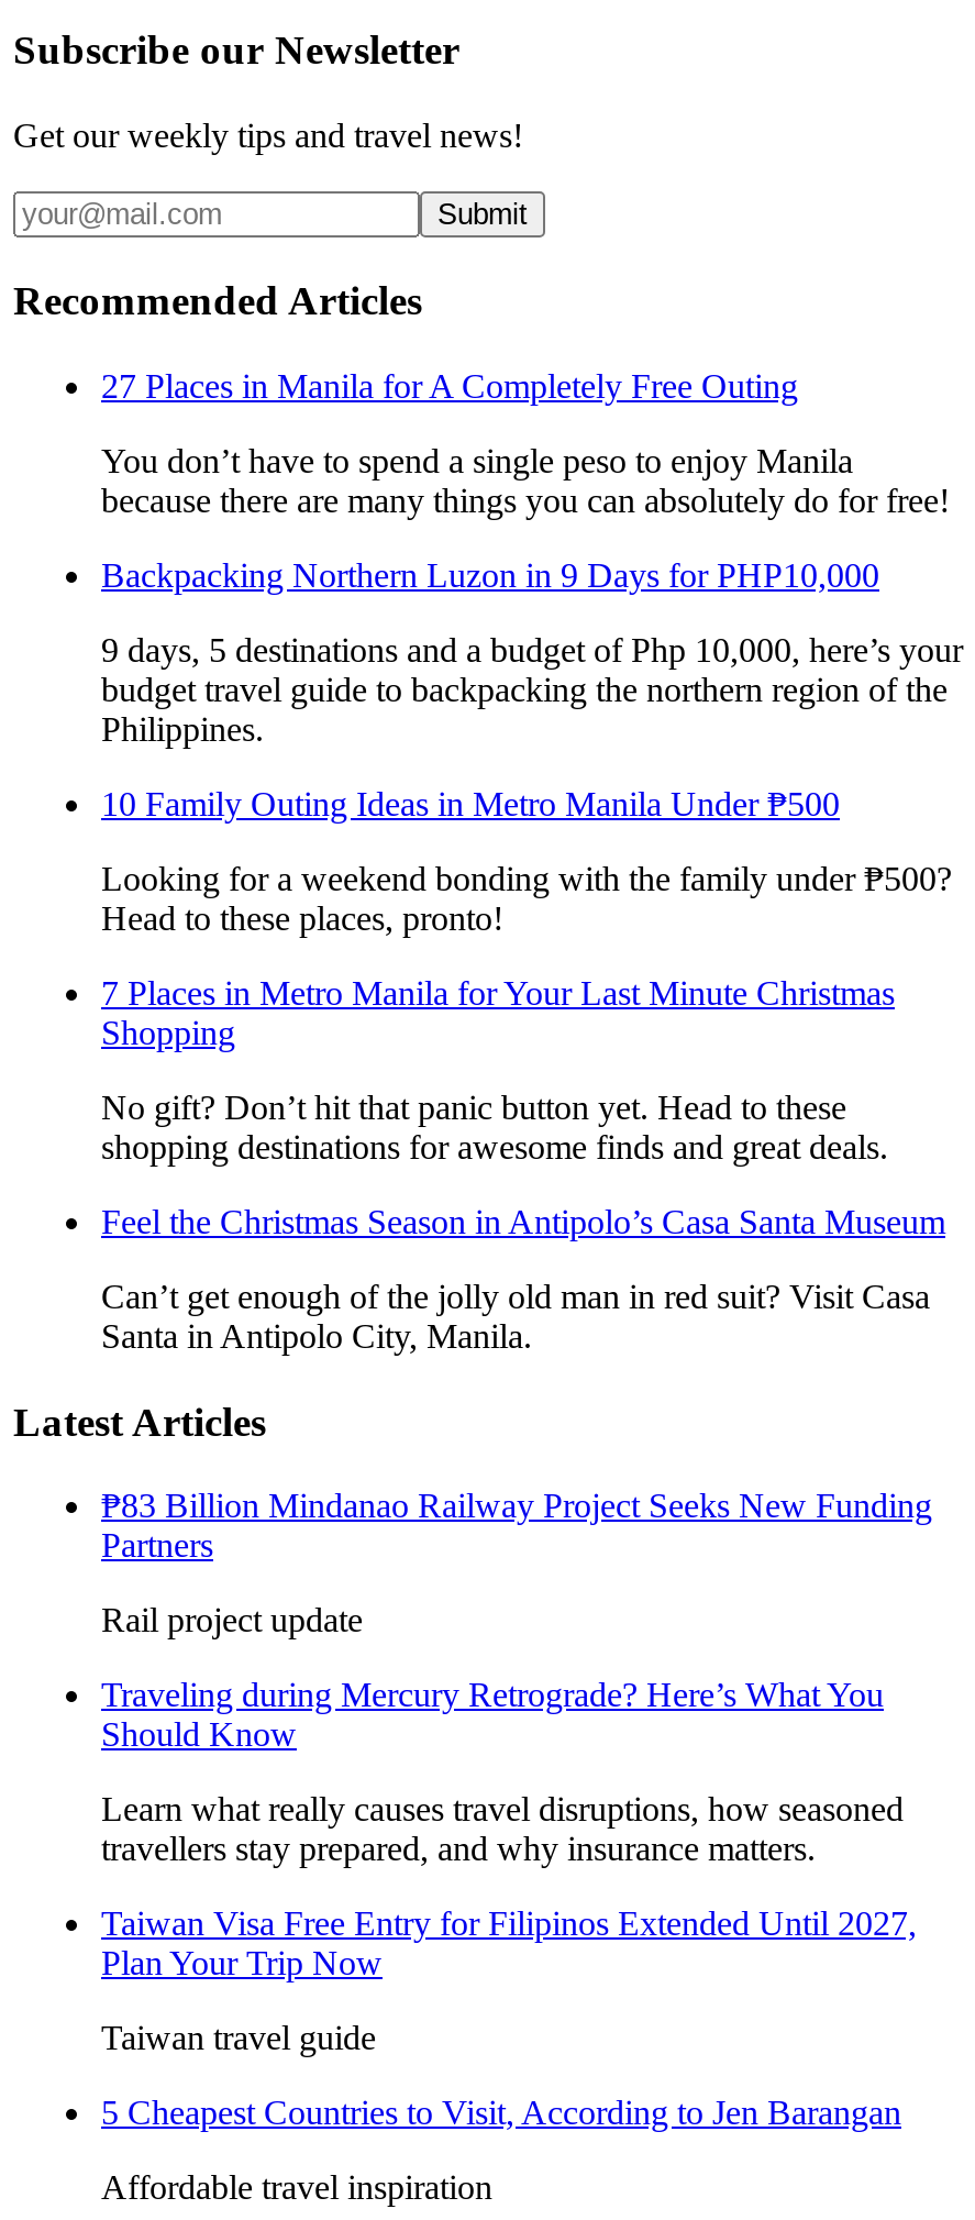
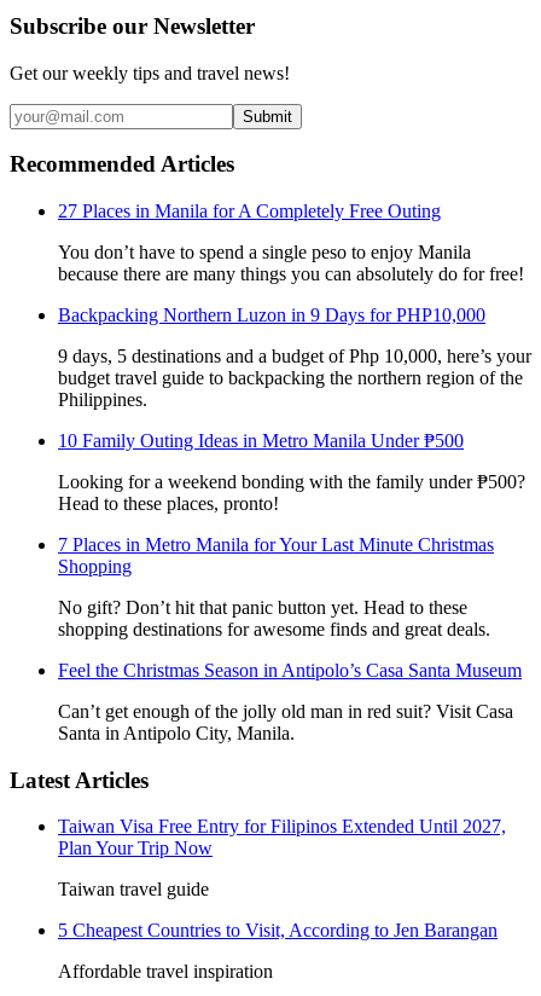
- ₱83 Billion Mindanao Railway Project Seeks New Funding
- Partners
- Rail project update
- Traveling during Mercury Retrograde? Here’s What You
- Should Know
- Learn what really causes travel disruptions, how seasoned
- travellers stay prepared, and why insurance matters.
